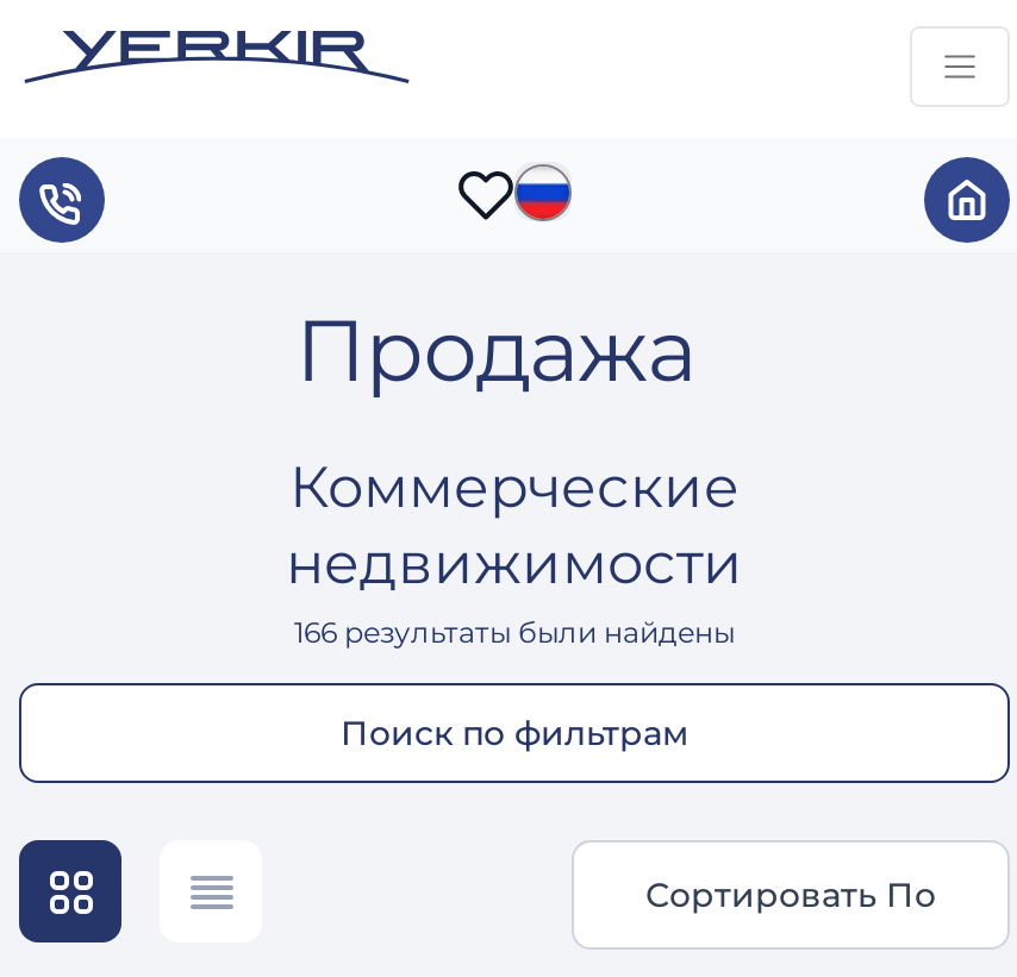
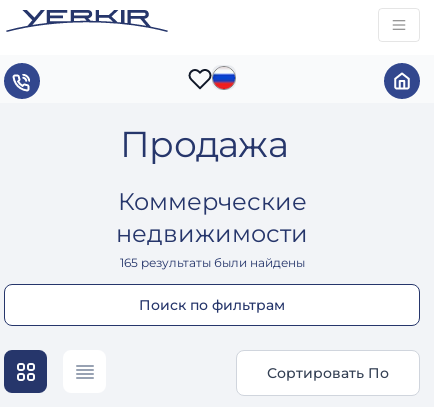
- 166 результаты были найдены
+ 165 результаты были найдены
